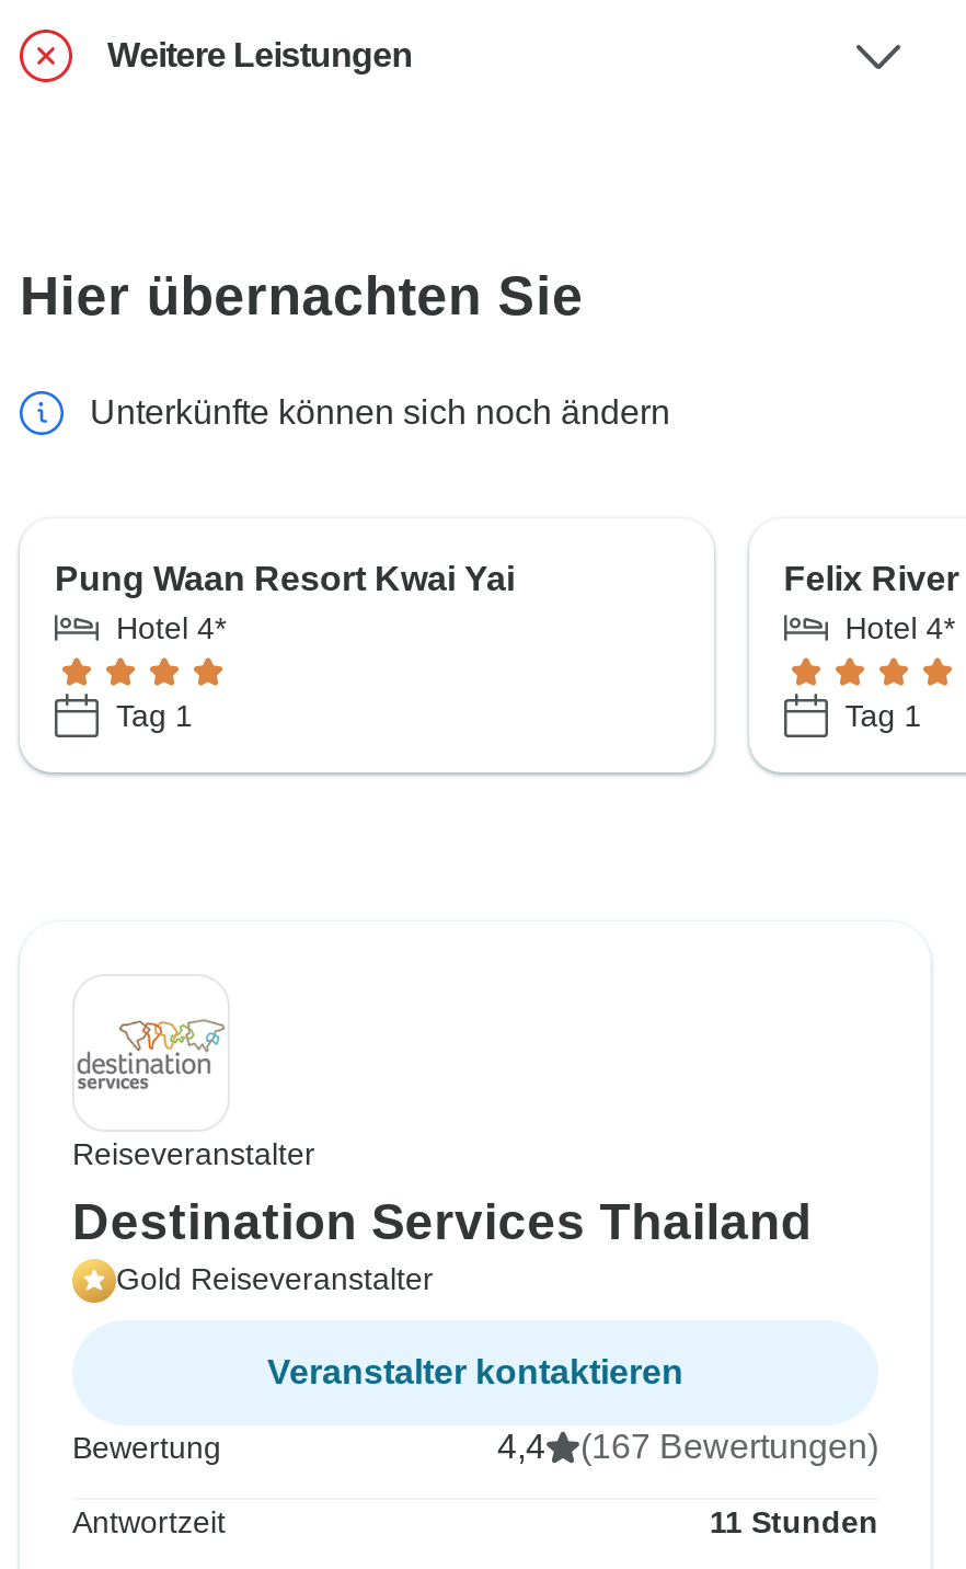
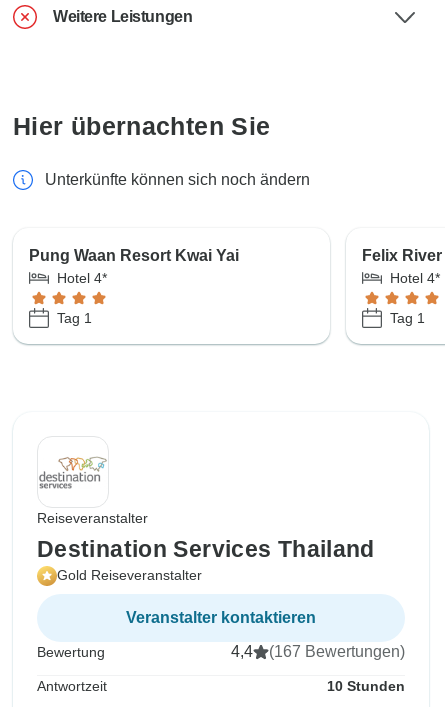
- 11 Stunden
+ 10 Stunden
